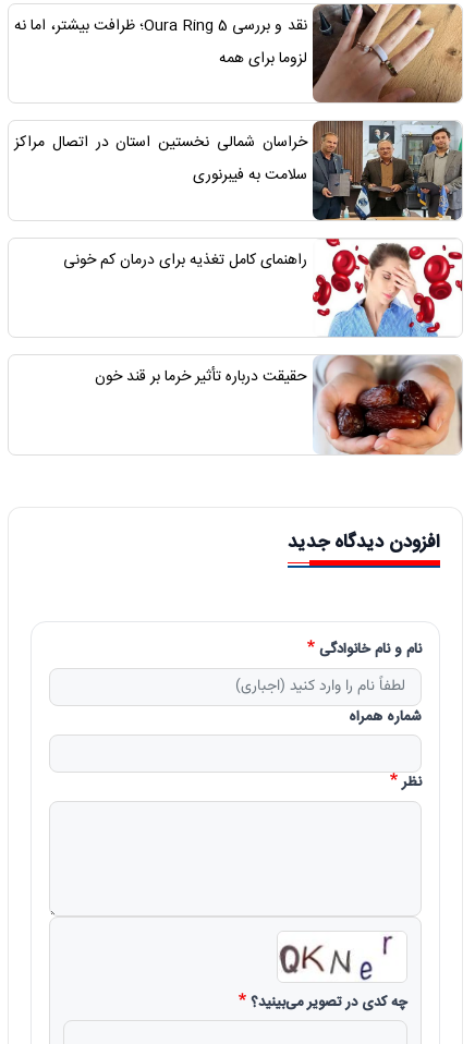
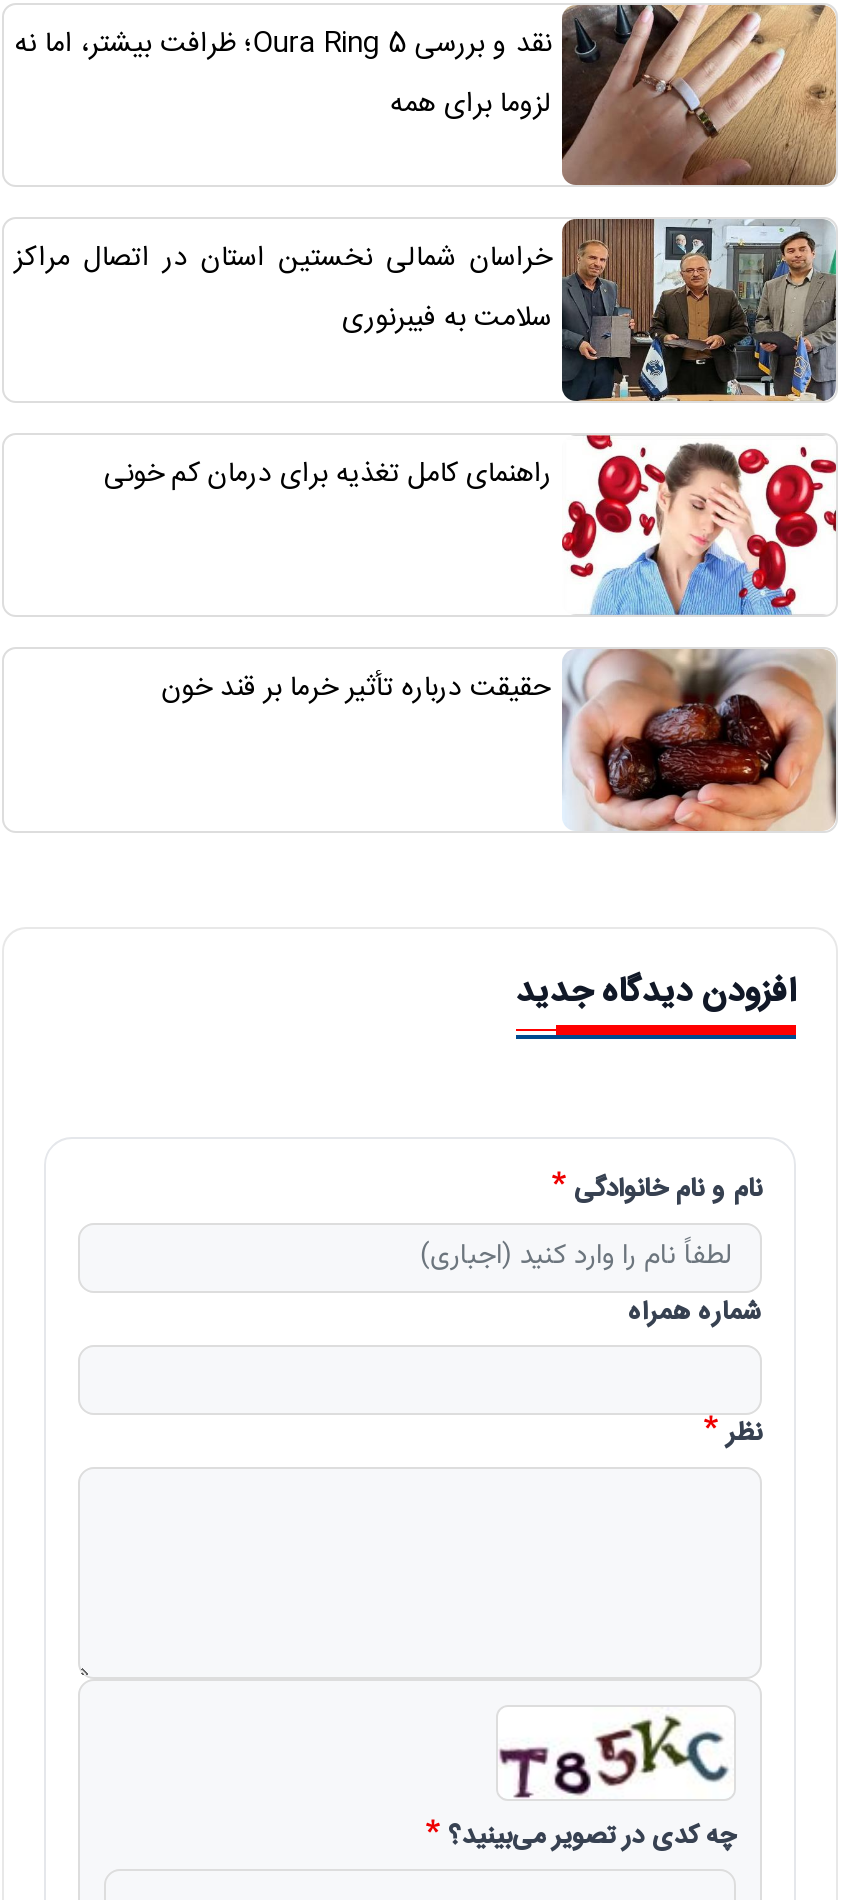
- [image]
+ [image]
